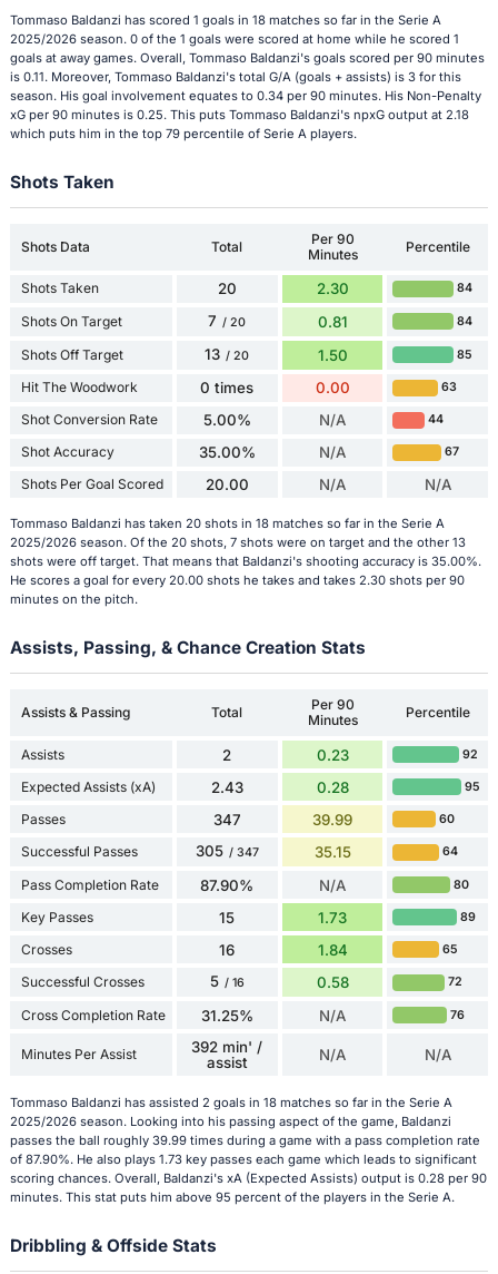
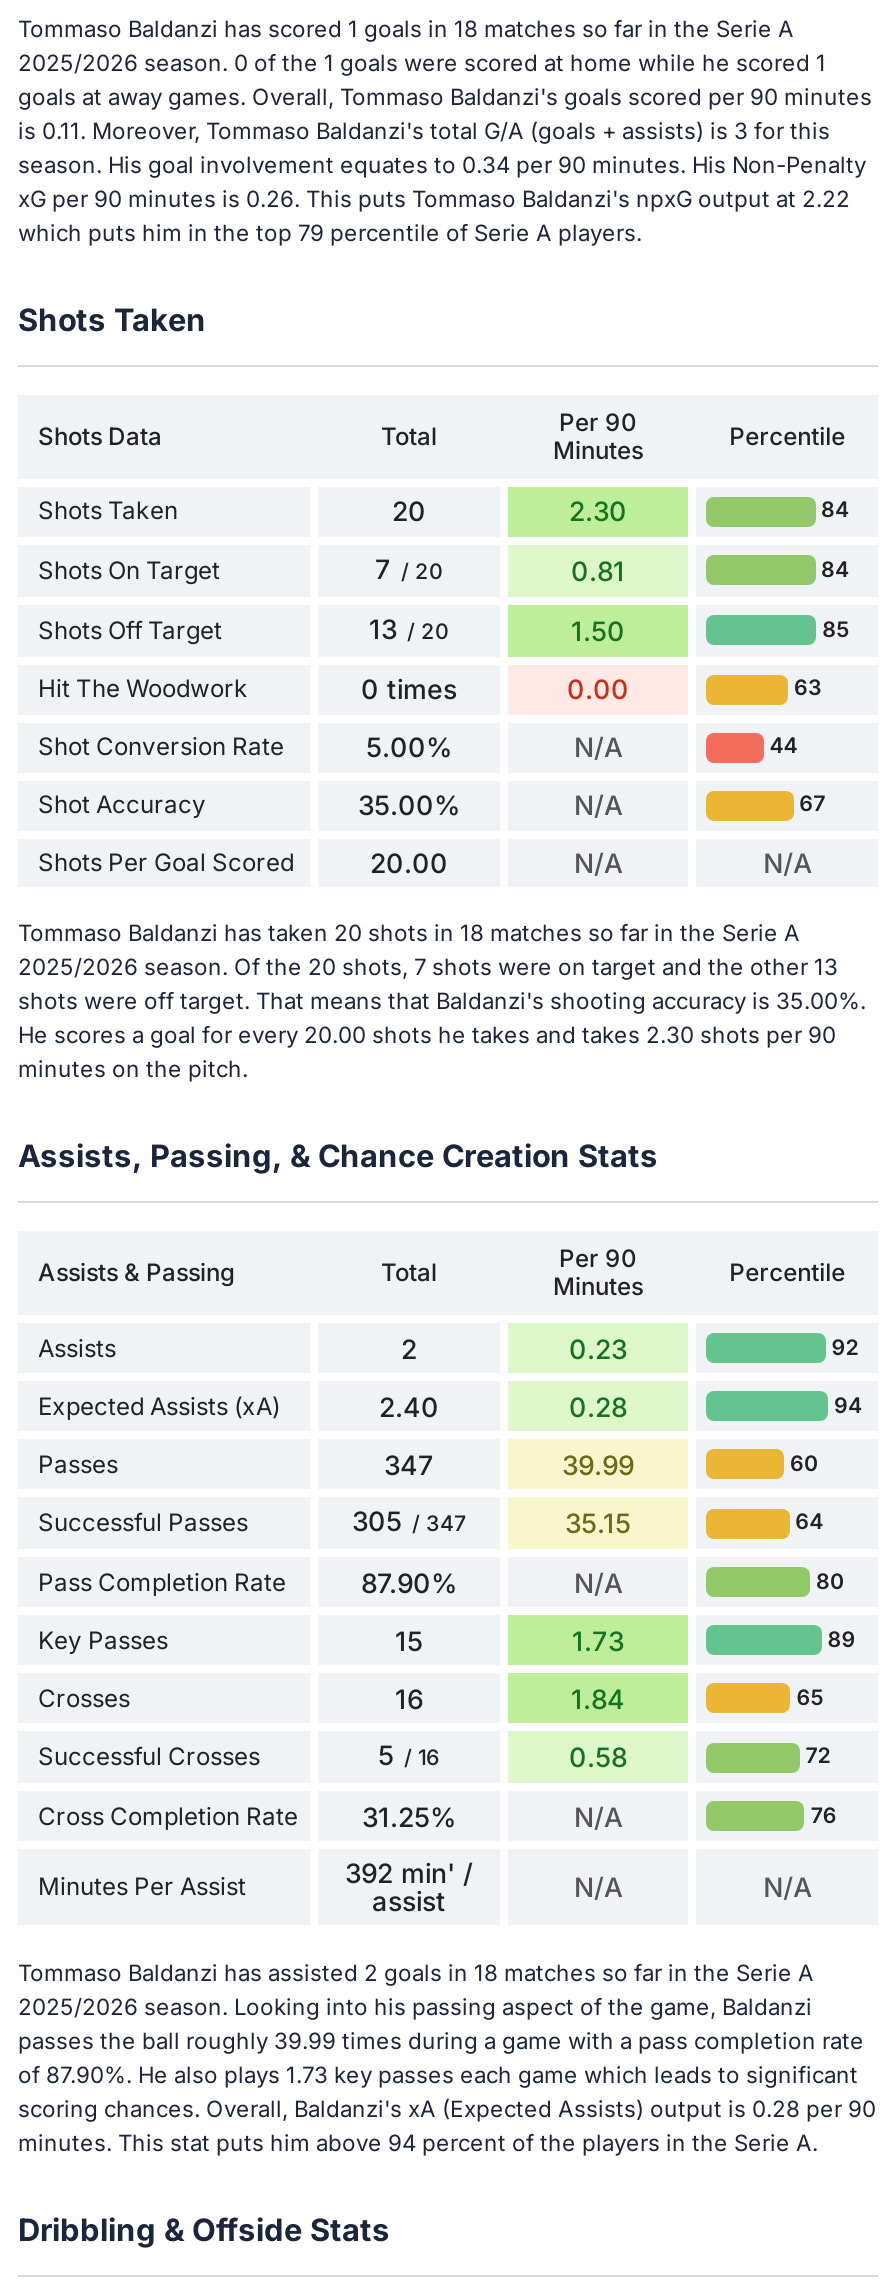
- xG per 90 minutes is 0.25. This puts Tommaso Baldanzi's npxG output at 2.18
+ xG per 90 minutes is 0.26. This puts Tommaso Baldanzi's npxG output at 2.22

- 2.43
+ 2.40

- 95
+ 94

- minutes. This stat puts him above 95 percent of the players in the Serie A.
+ minutes. This stat puts him above 94 percent of the players in the Serie A.
